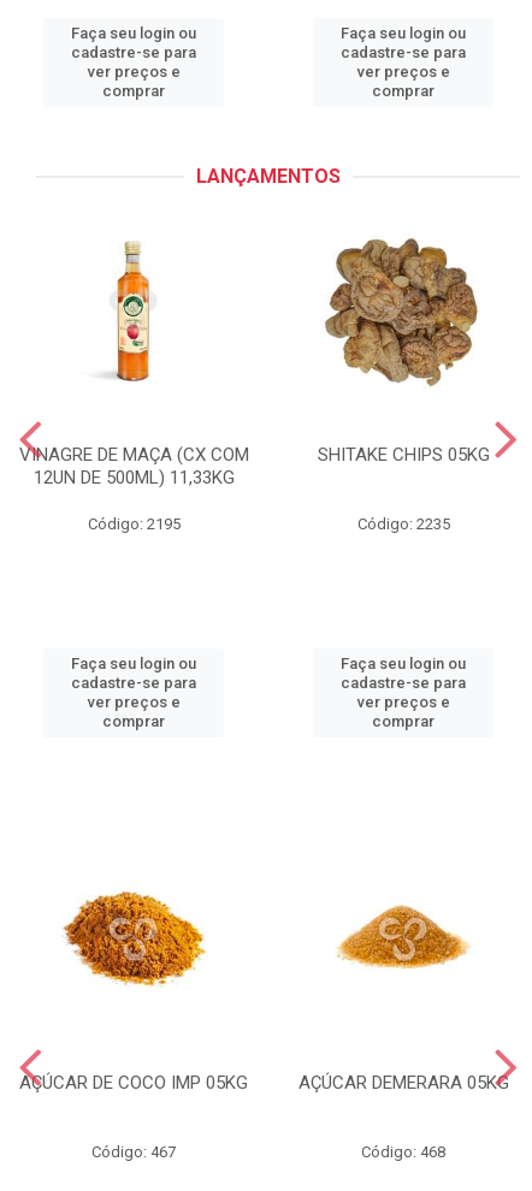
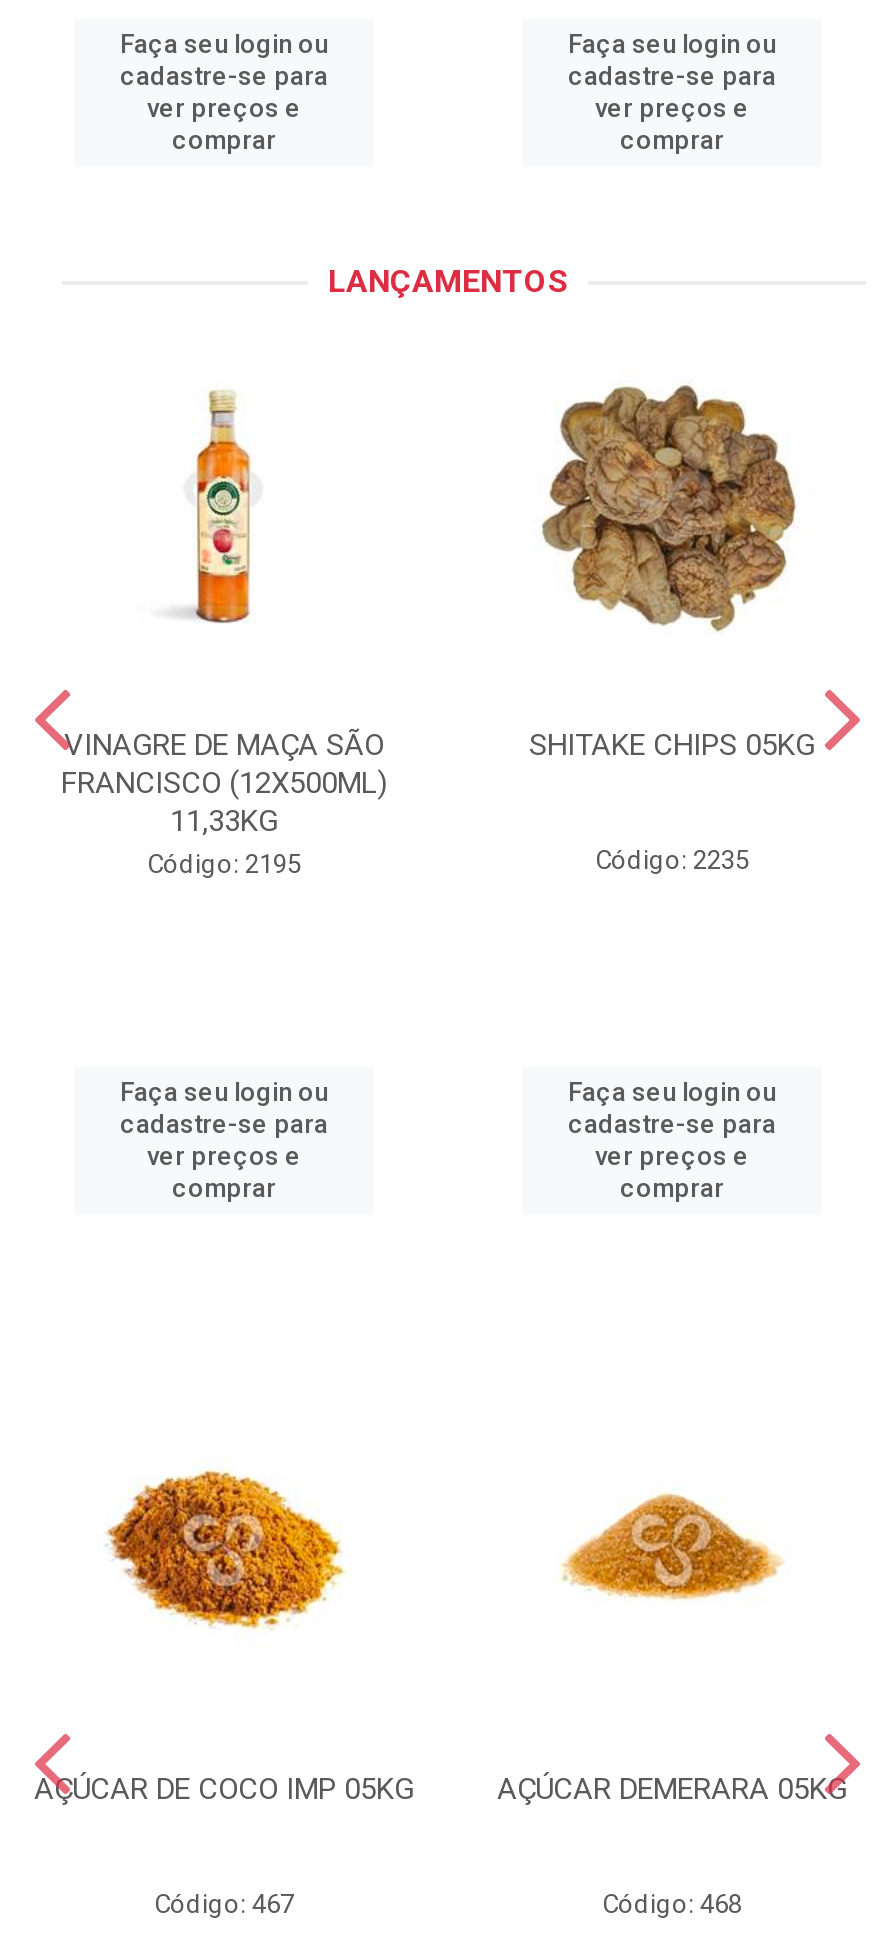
- VINAGRE DE MAÇA (CX COM
- 12UN DE 500ML) 11,33KG
+ VINAGRE DE MAÇA SÃO
+ FRANCISCO (12X500ML)
+ 11,33KG
